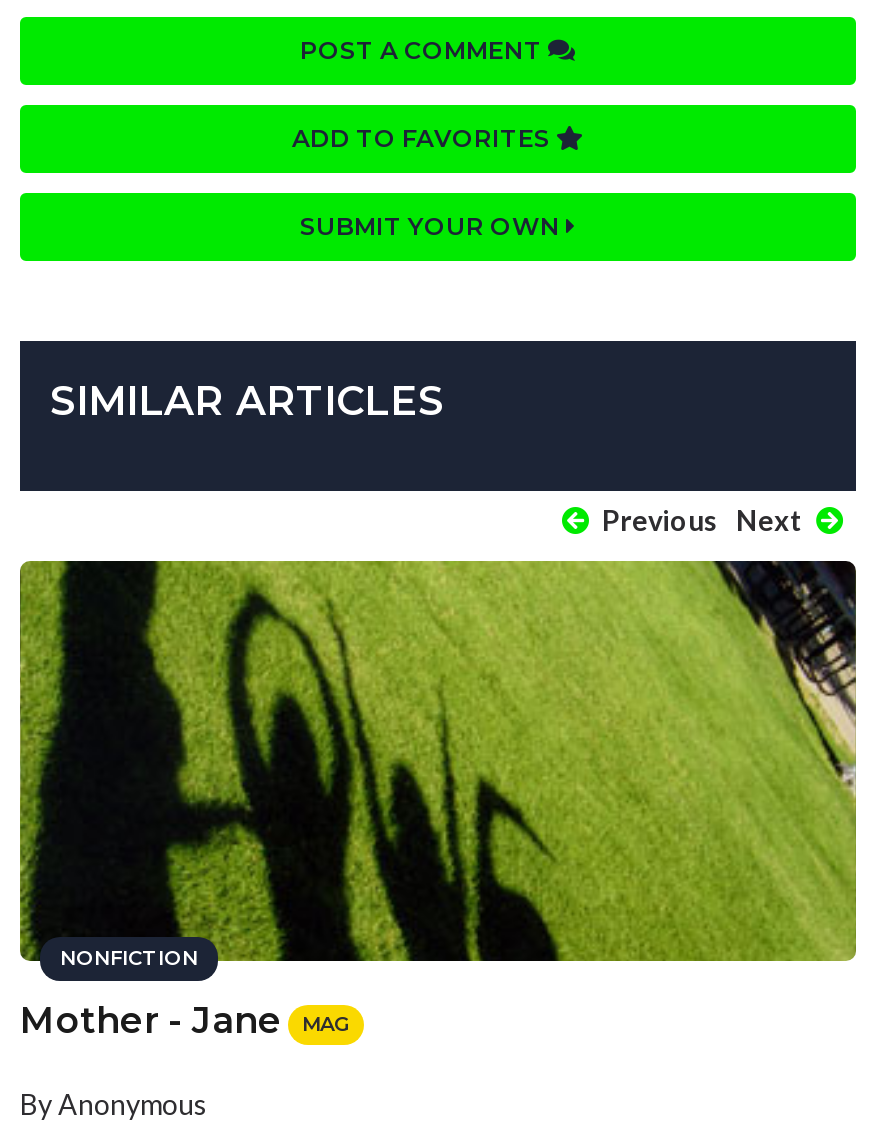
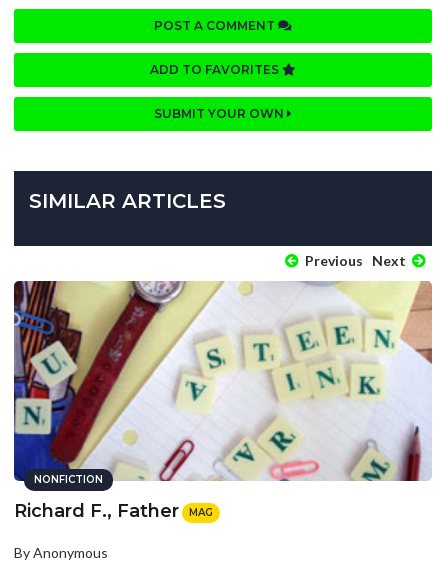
- [image]
- Mother - Jane
+ [image]
+ Richard F., Father
